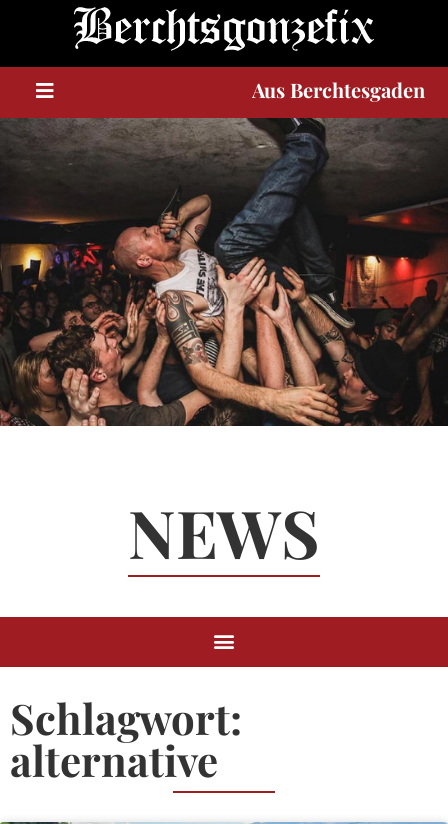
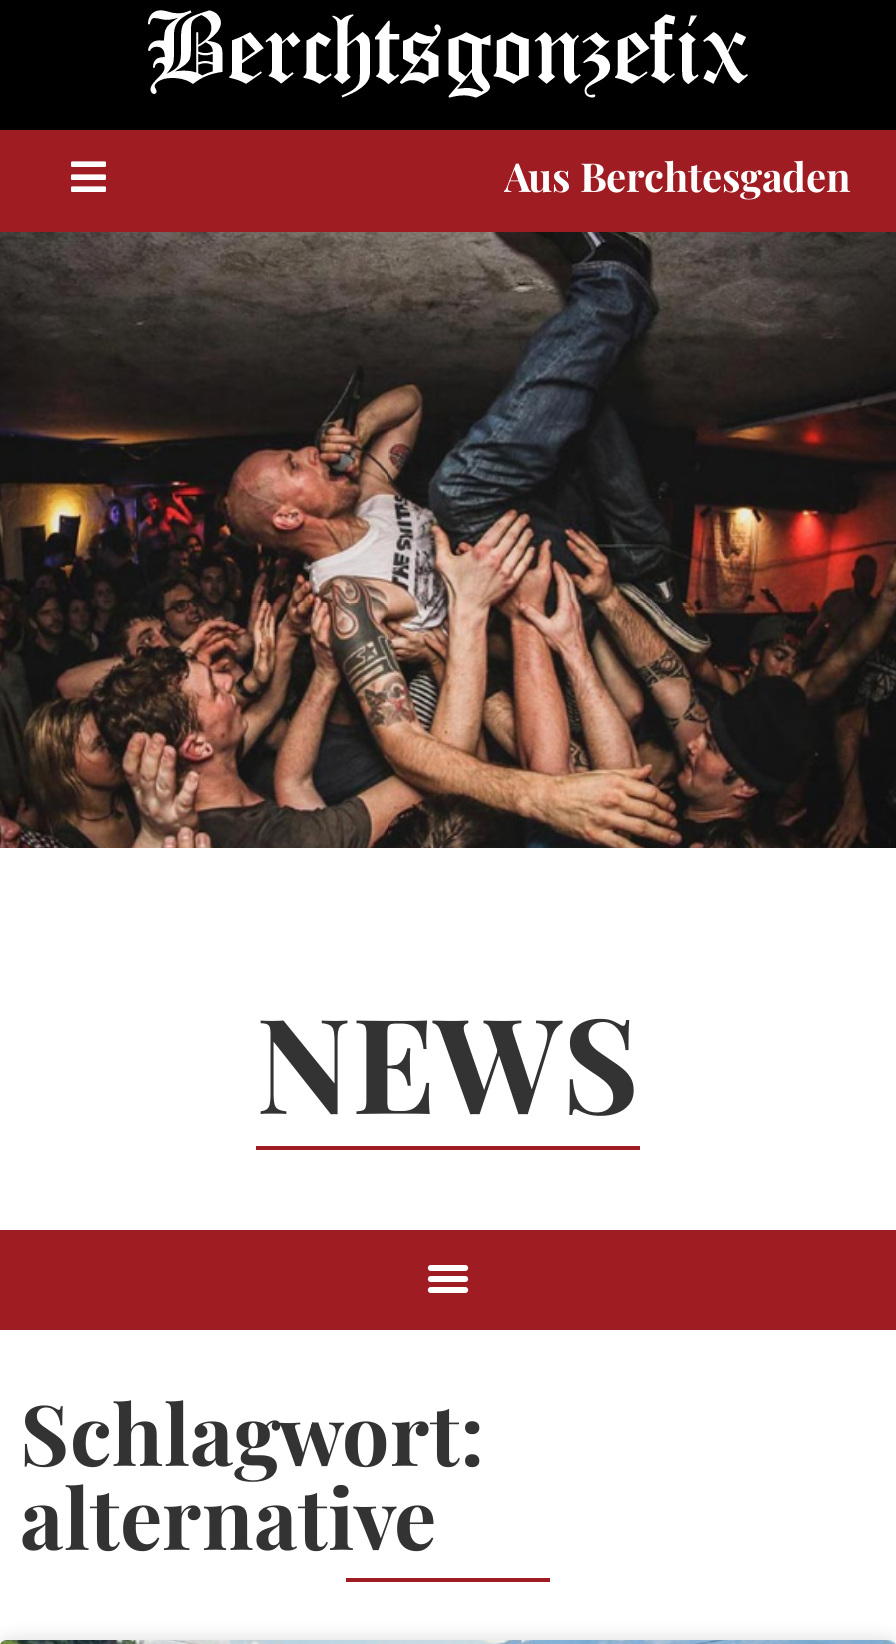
- Aus Berchtesgaden
+ Um Berchtesgaden
